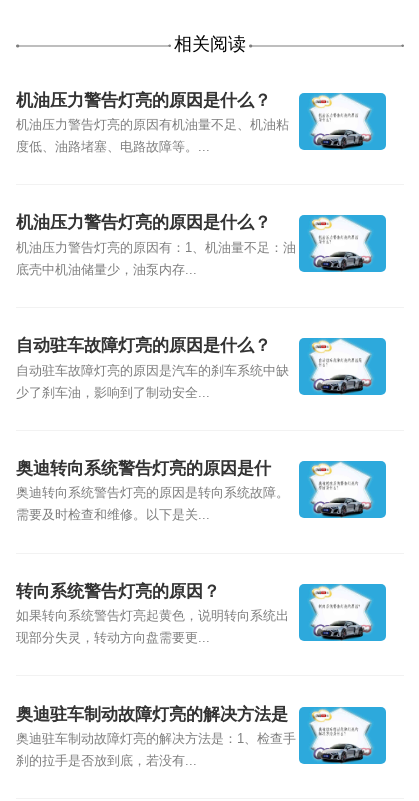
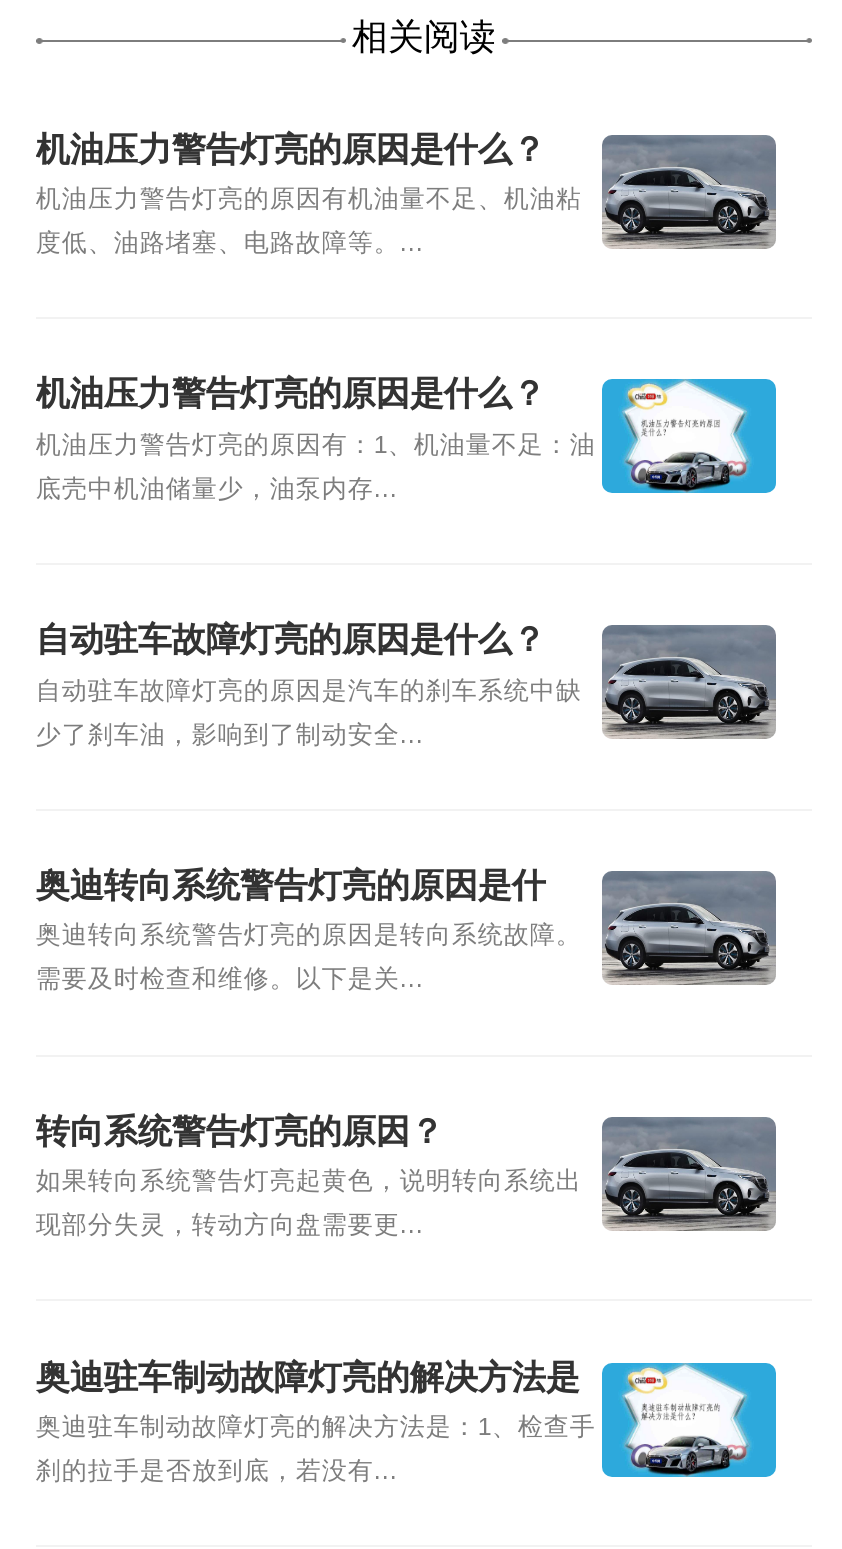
- [image]
+ [image]

- [image]
+ [image]

- [image]
+ [image]

- [image]
+ [image]
